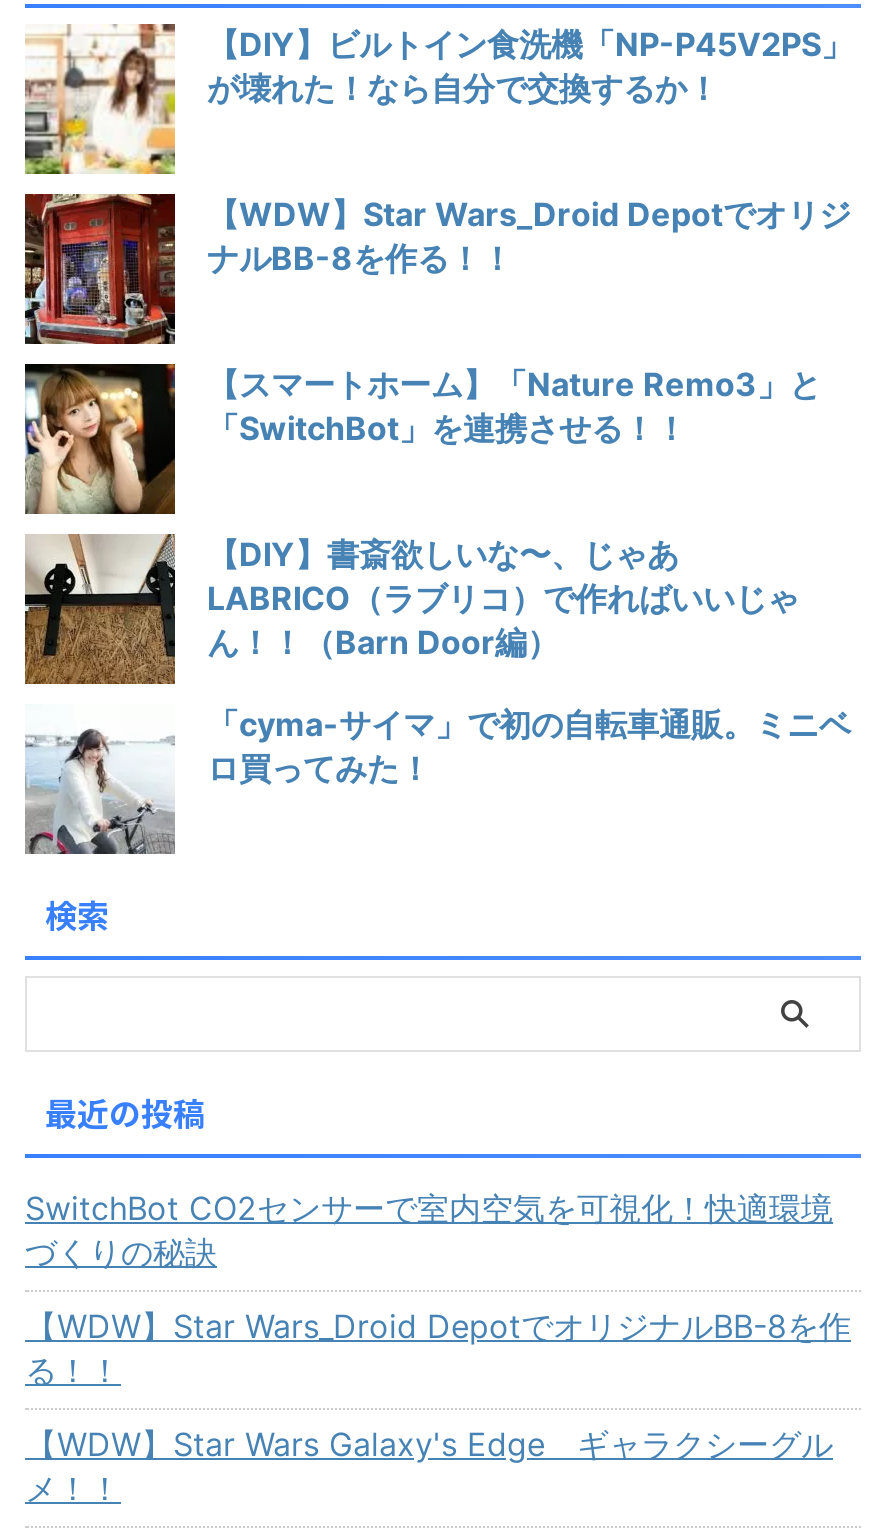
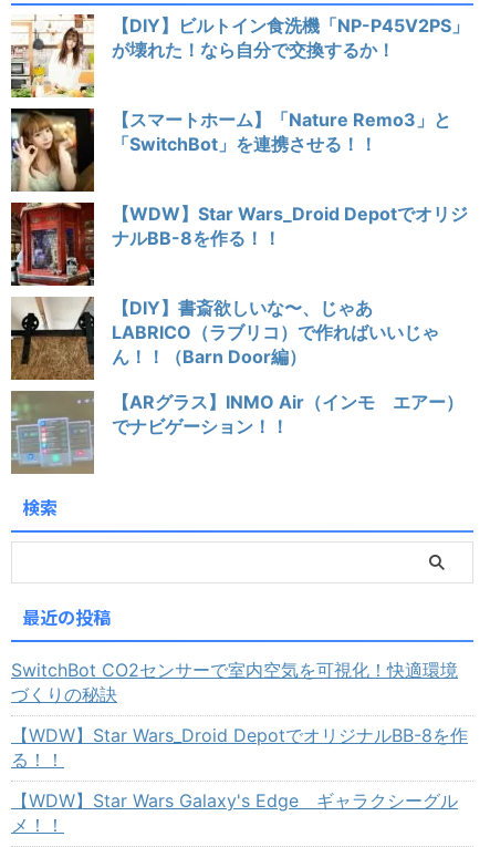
moved down: [image] | 【WDW】Star Wars_Droid Depotでオリジ | ナルBB-8を作る！！

moved up: 【スマートホーム】「Nature Remo3」と | 「SwitchBot」を連携させる！！

- [image]
- 「cyma-サイマ」で初の自転車通販。ミニベ
- ロ買ってみた！
+ [image]
+ 【ARグラス】INMO Air（インモ エアー）
+ でナビゲーション！！
